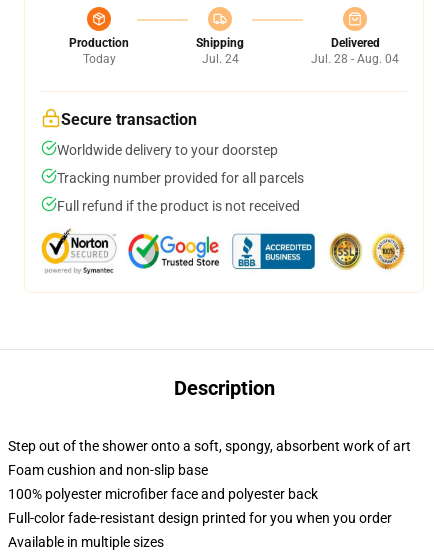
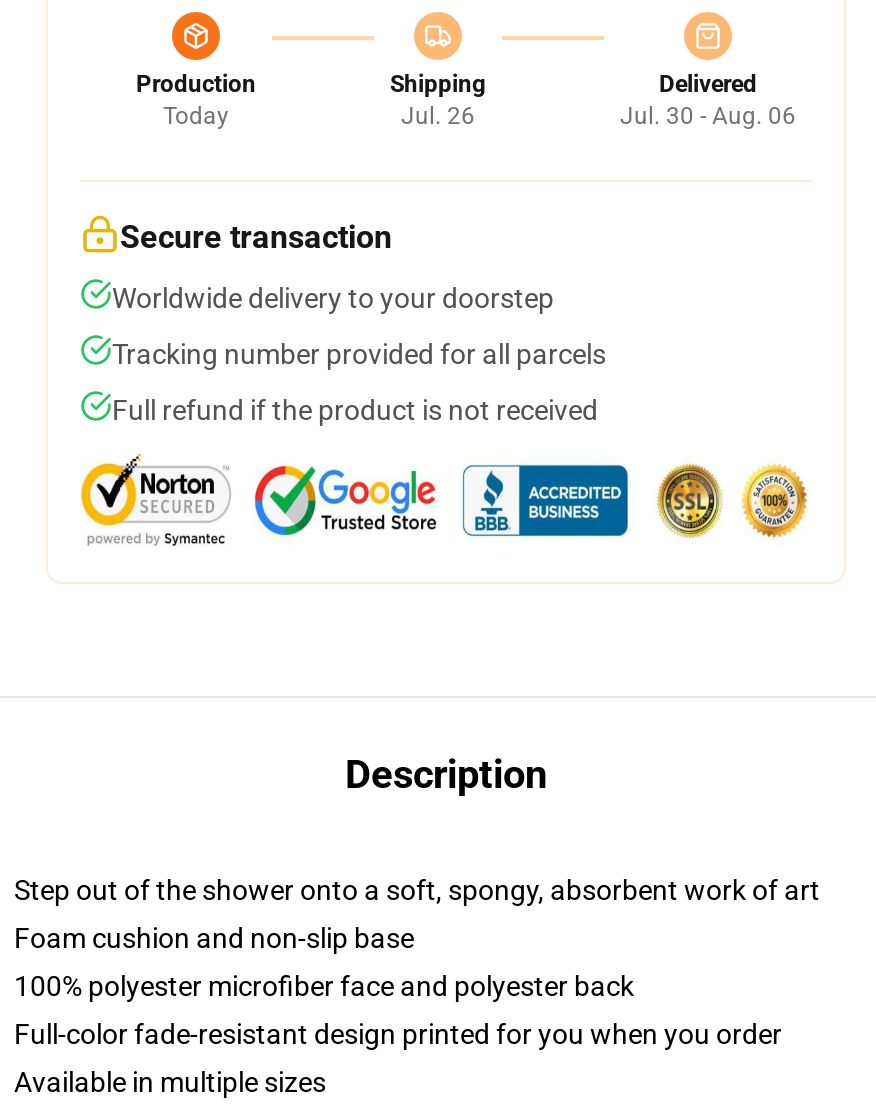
- Jul. 24
+ Jul. 26

- Jul. 28 - Aug. 04
+ Jul. 30 - Aug. 06
